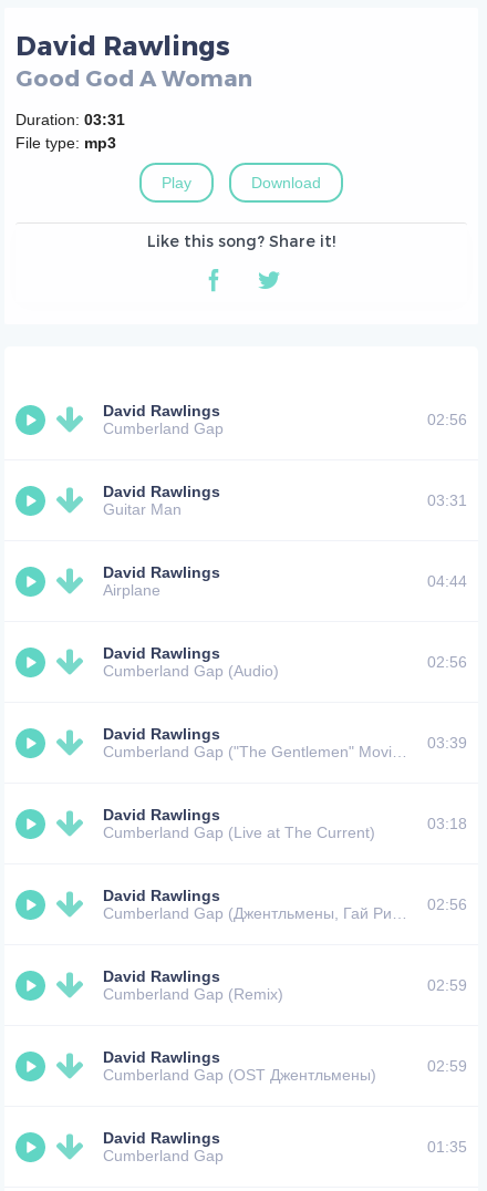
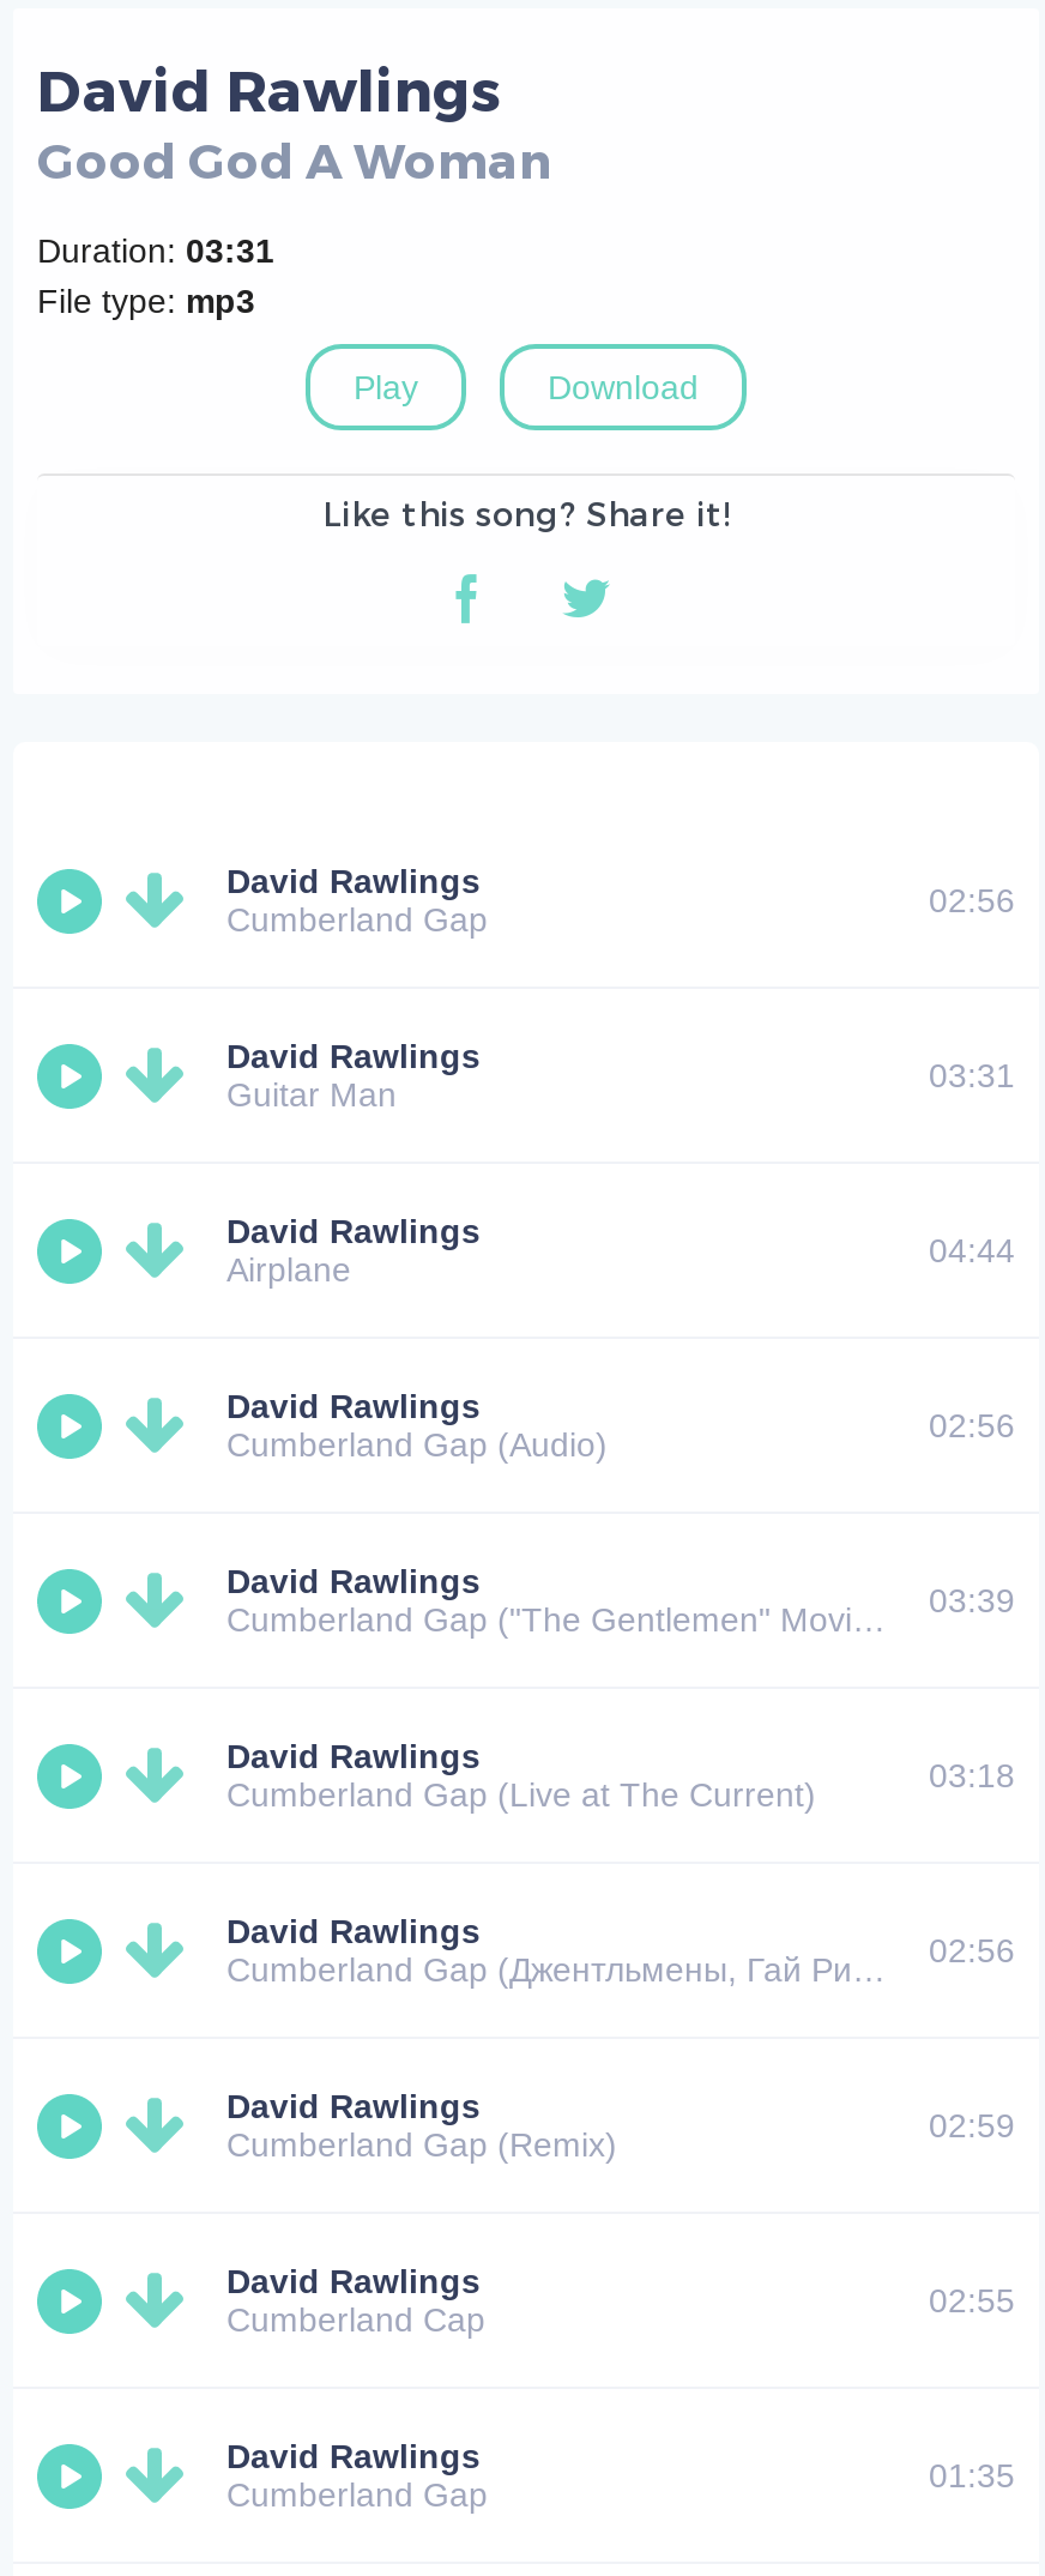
- 02:59
+ 02:55

- Cumberland Gap (OST Джентльмены)
+ Cumberland Cap
